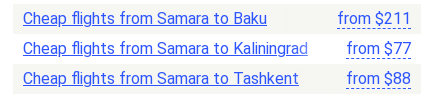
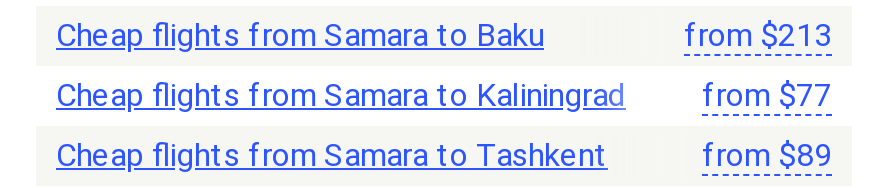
- from $211
+ from $213

- from $88
+ from $89
